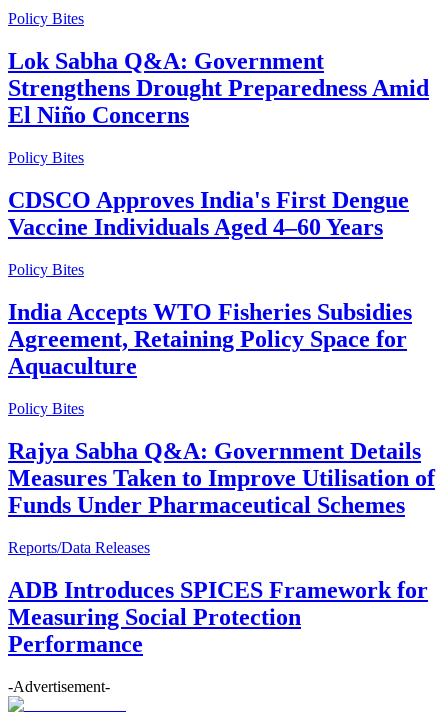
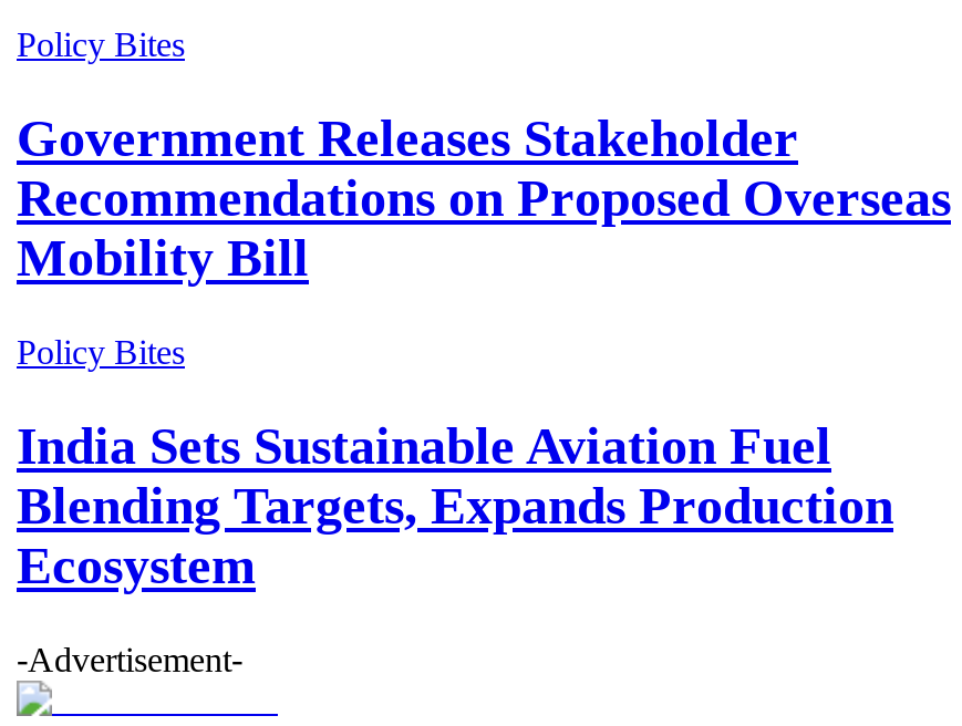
- Lok Sabha Q&A: Government
- Strengthens Drought Preparedness Amid
- El Niño Concerns
+ Government Releases Stakeholder
+ Recommendations on Proposed Overseas
+ Mobility Bill

- CDSCO Approves India's First Dengue
- Vaccine Individuals Aged 4–60 Years
- Policy Bites
- India Accepts WTO Fisheries Subsidies
- Agreement, Retaining Policy Space for
- Aquaculture
- Policy Bites
- Rajya Sabha Q&A: Government Details
- Measures Taken to Improve Utilisation of
- Funds Under Pharmaceutical Schemes
- Reports/Data Releases
- ADB Introduces SPICES Framework for
- Measuring Social Protection
- Performance
+ India Sets Sustainable Aviation Fuel
+ Blending Targets, Expands Production
+ Ecosystem
